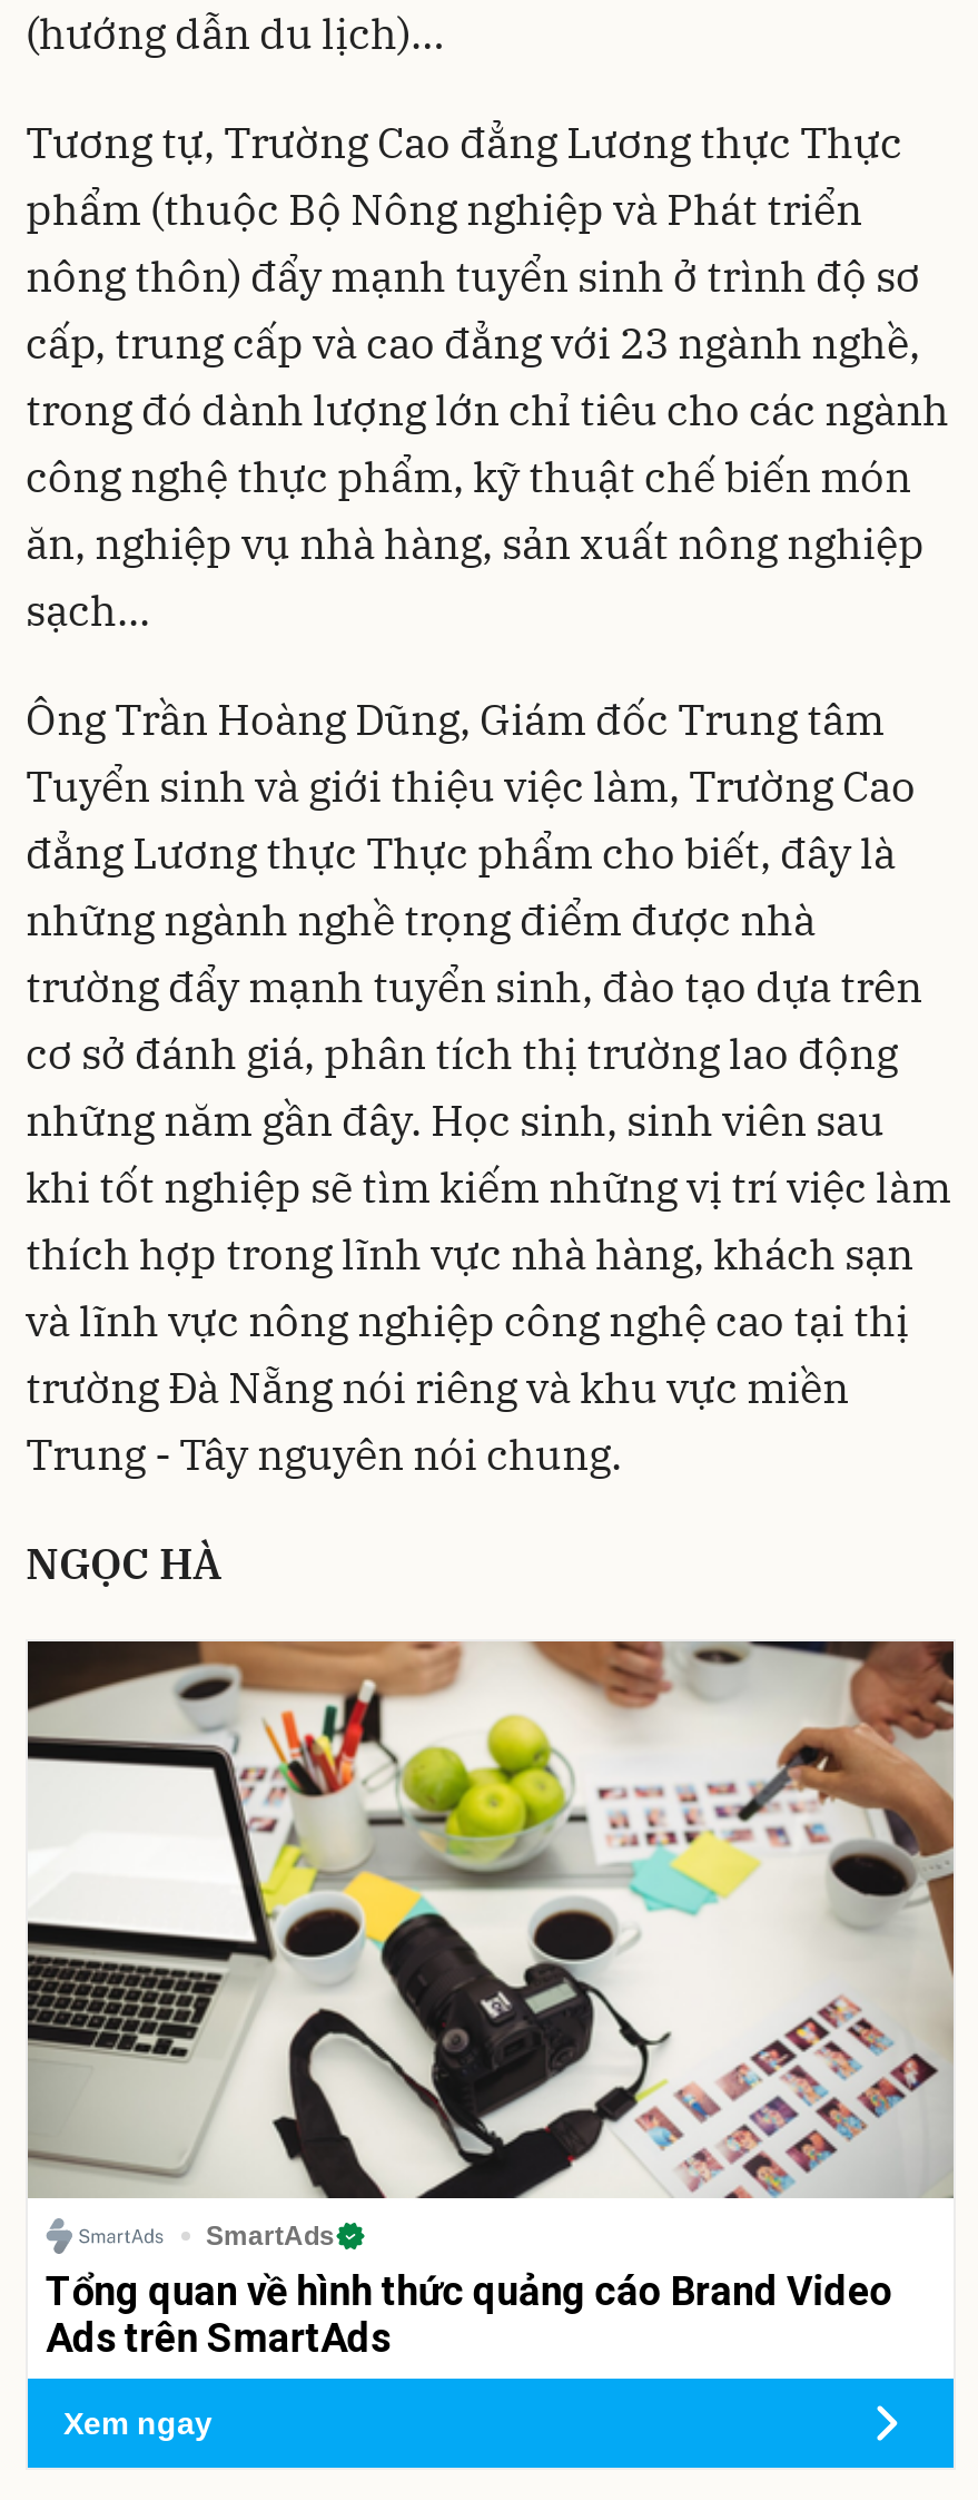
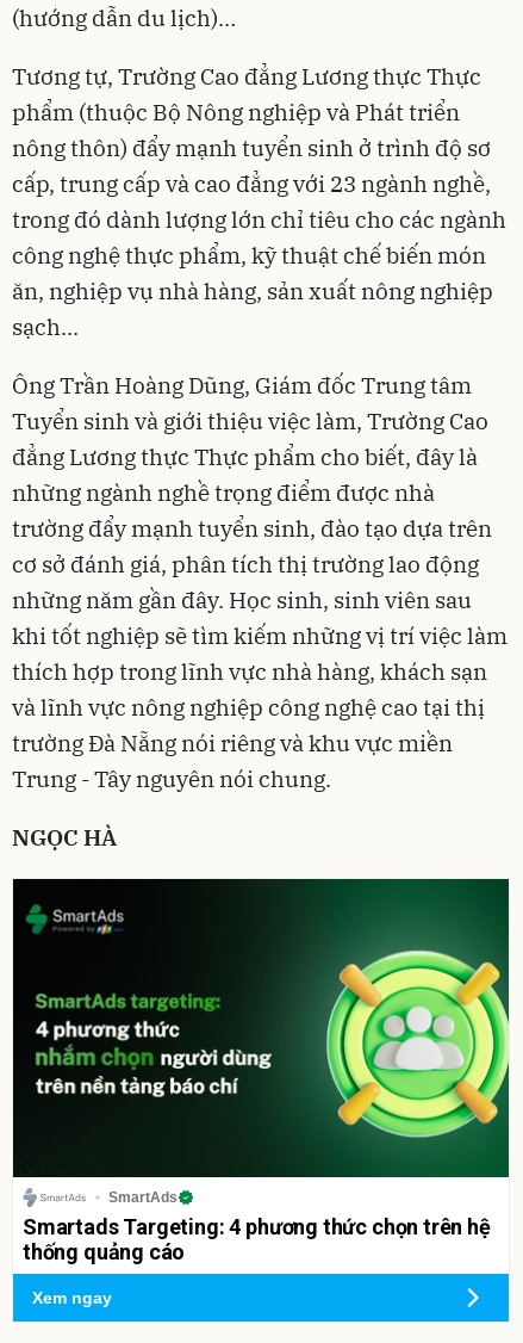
- [image]
- Tổng quan về hình thức quảng cáo Brand Video
- Ads trên SmartAds
+ [image]
+ Smartads Targeting: 4 phương thức chọn trên hệ
+ thống quảng cáo
